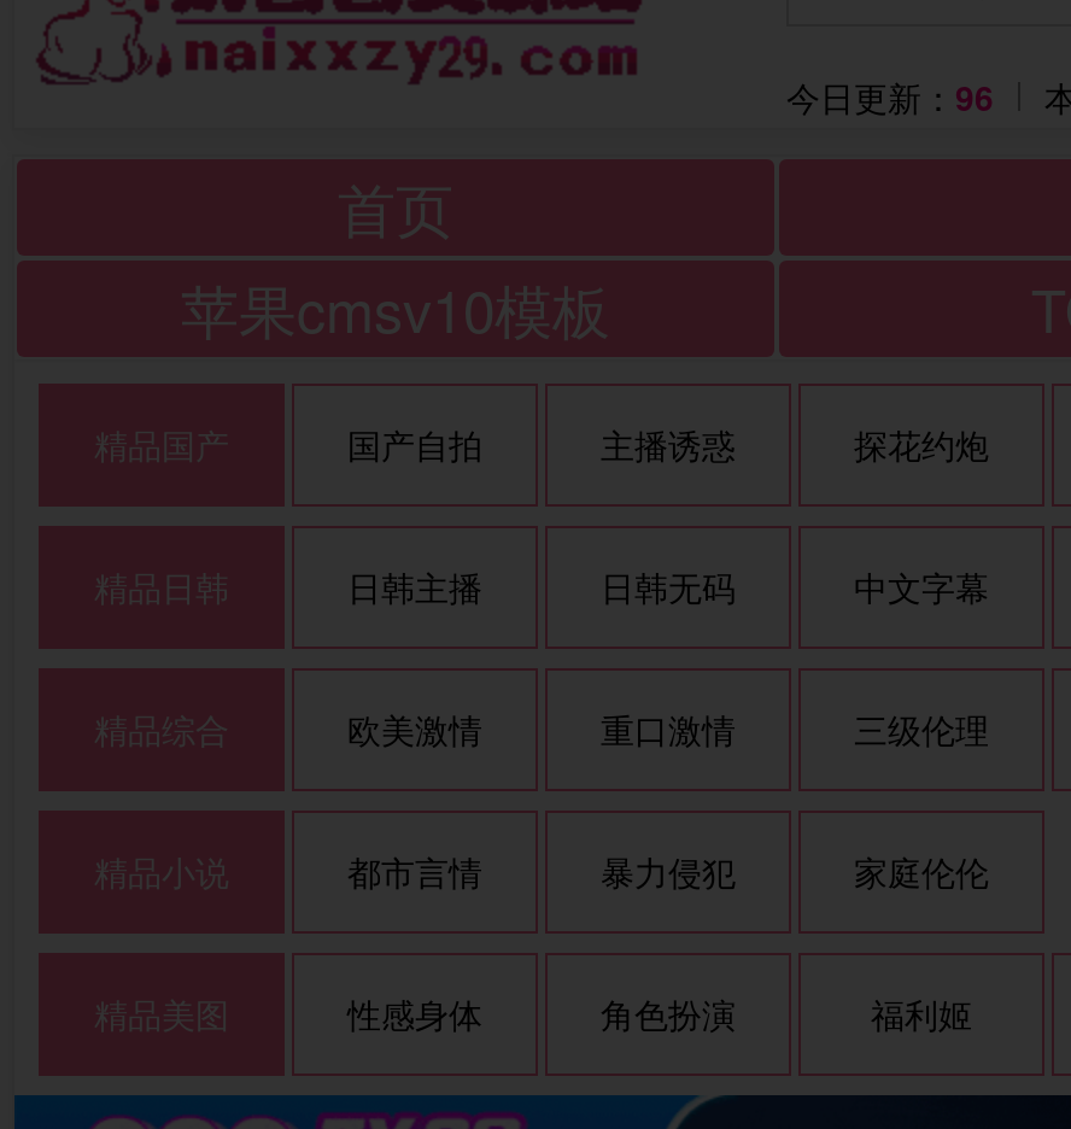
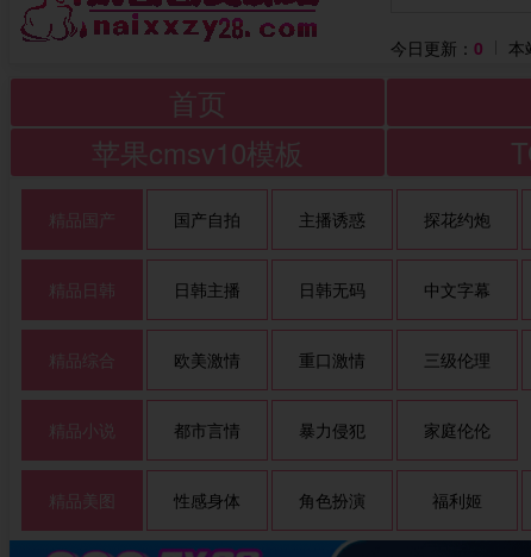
- 今日更新：96
+ 今日更新：0
